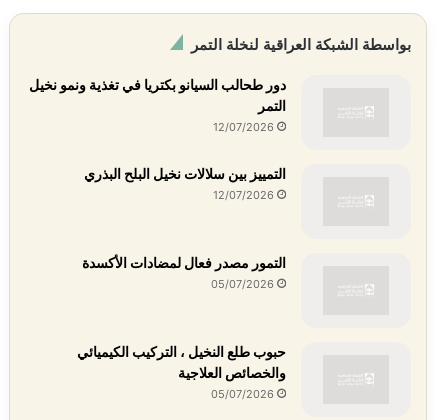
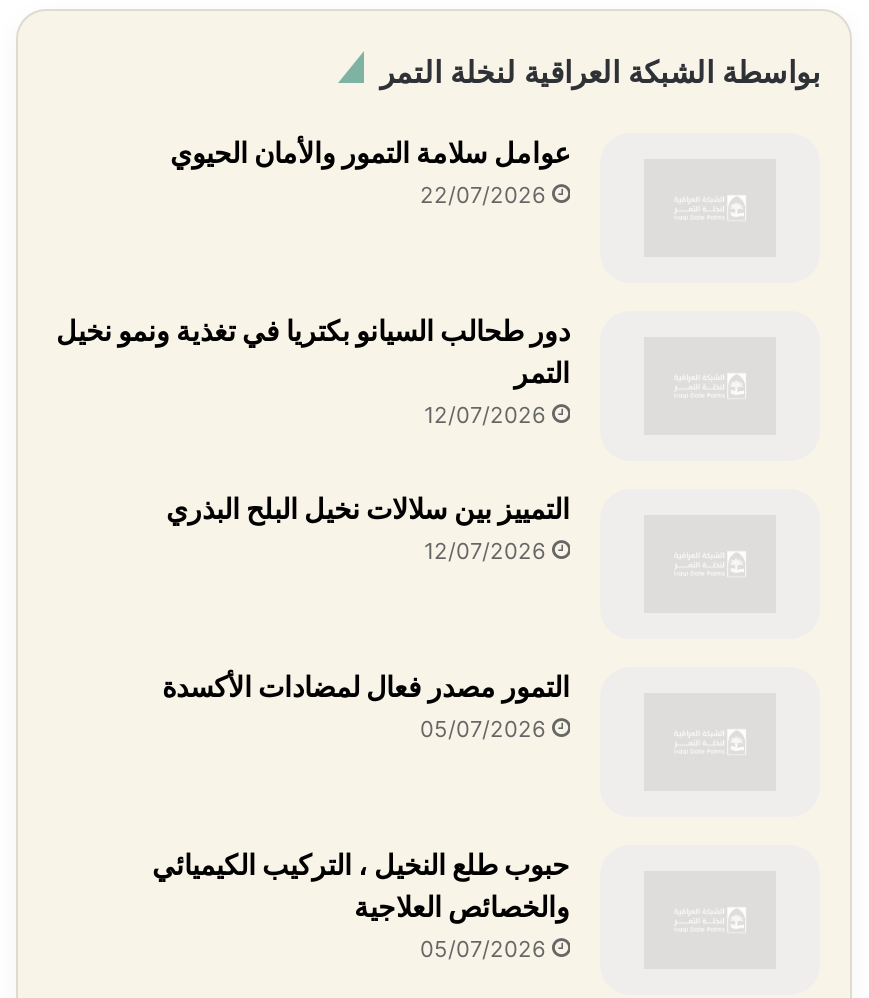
+ عوامل سلامة التمور والأمان الحيوي
+ 22/07/2026
